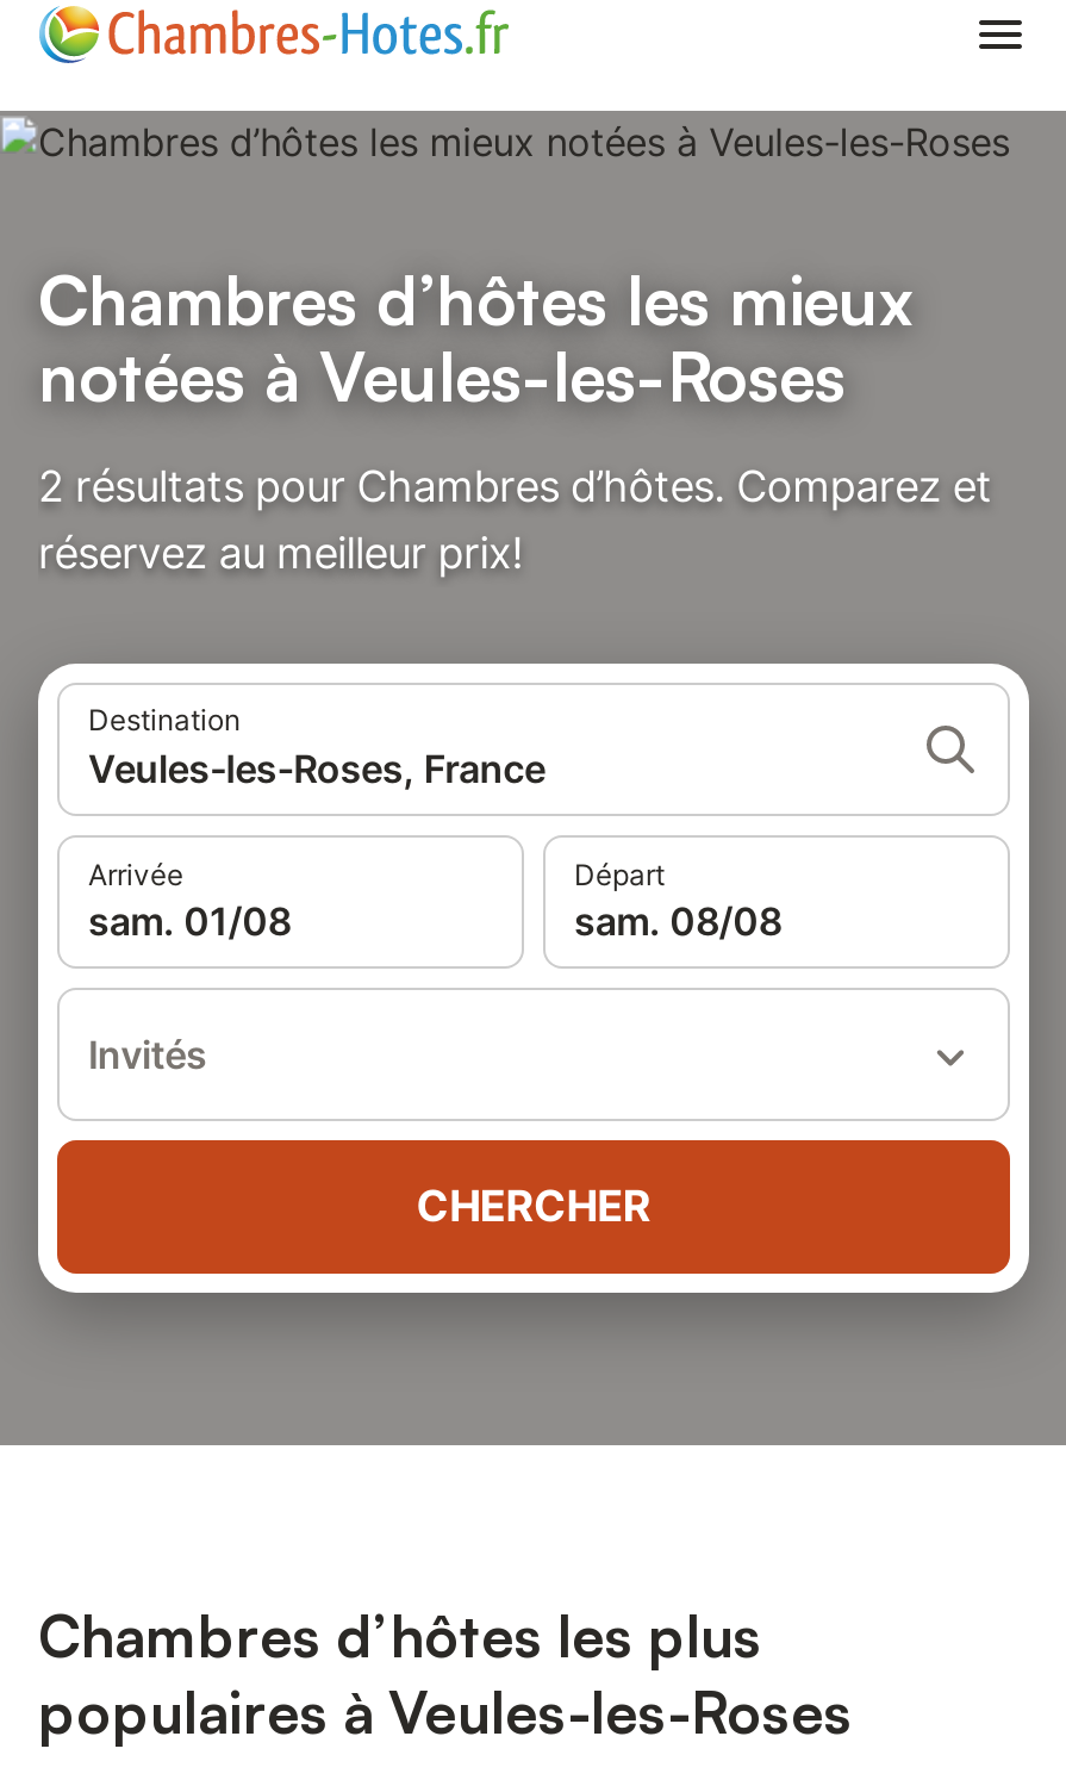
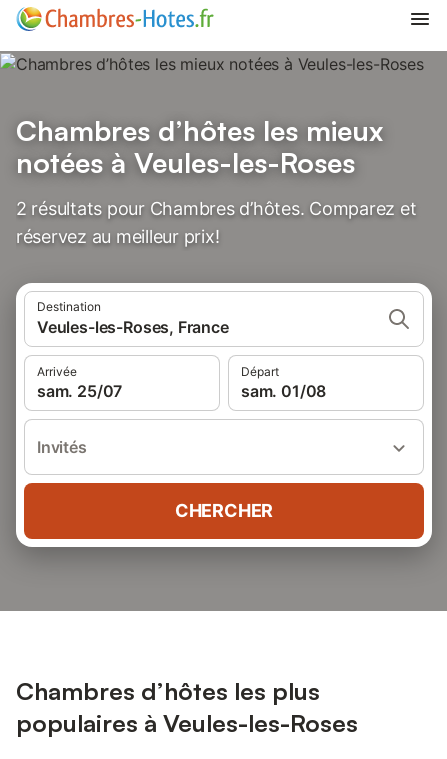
- sam. 01/08
+ sam. 25/07

- sam. 08/08
+ sam. 01/08
